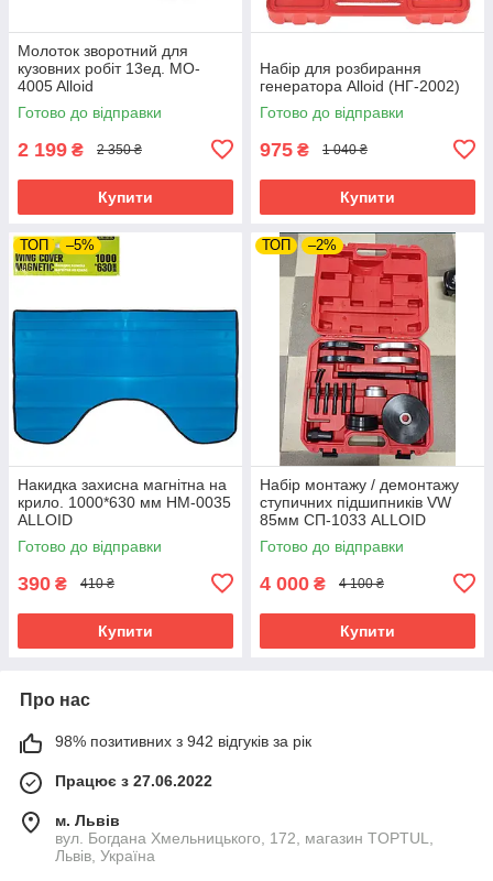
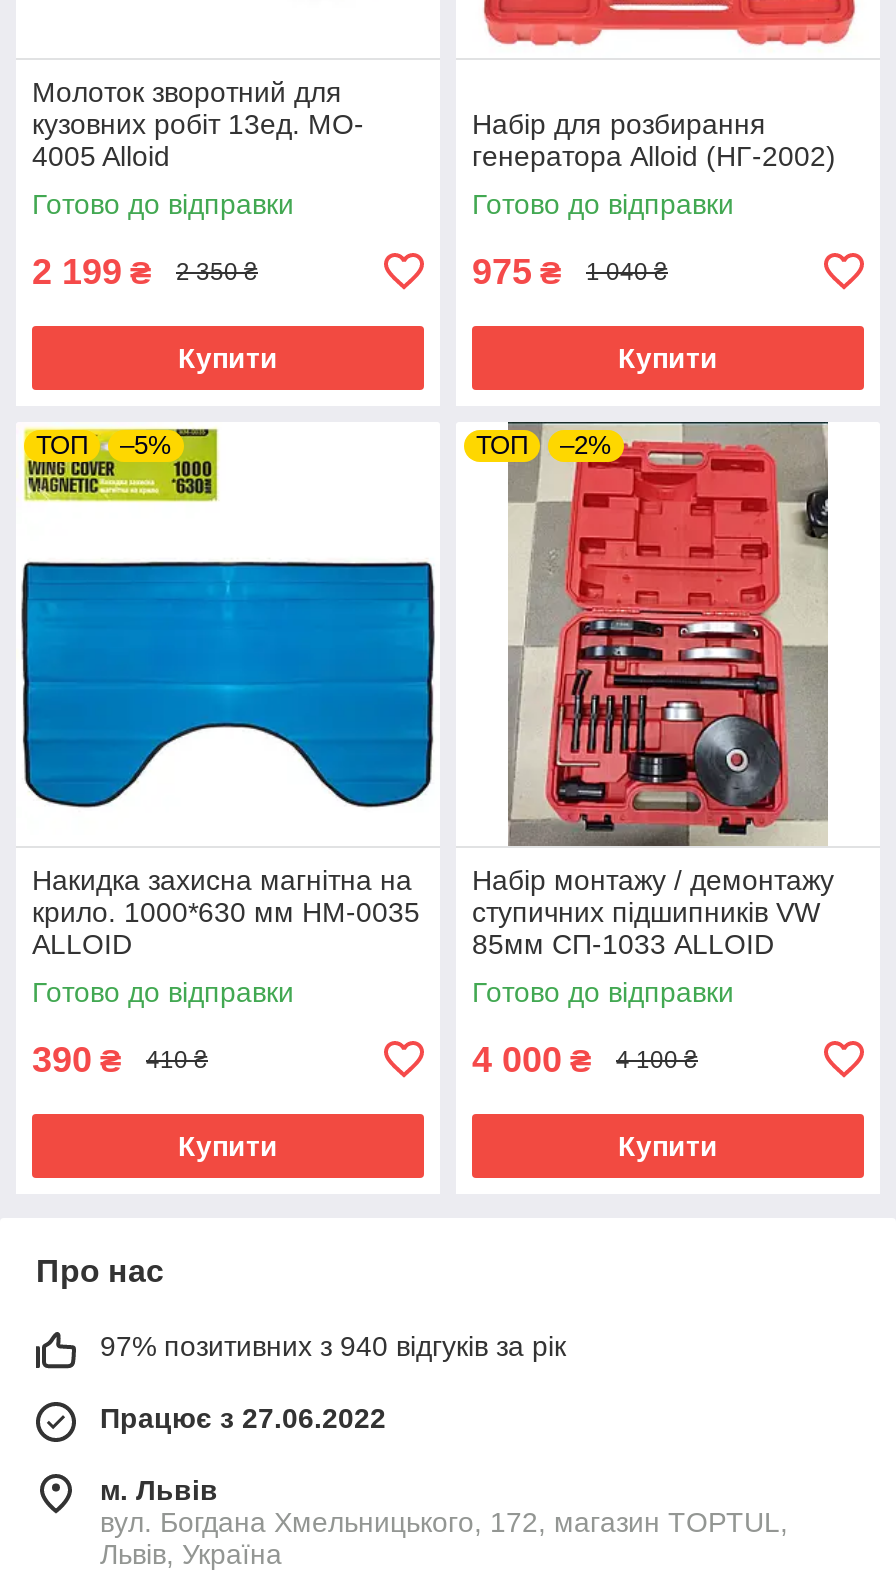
- 98% позитивних з 942 відгуків за рік
+ 97% позитивних з 940 відгуків за рік
